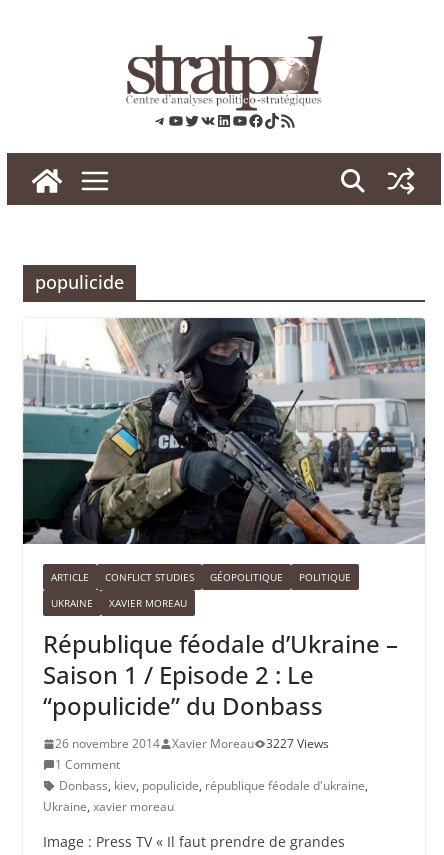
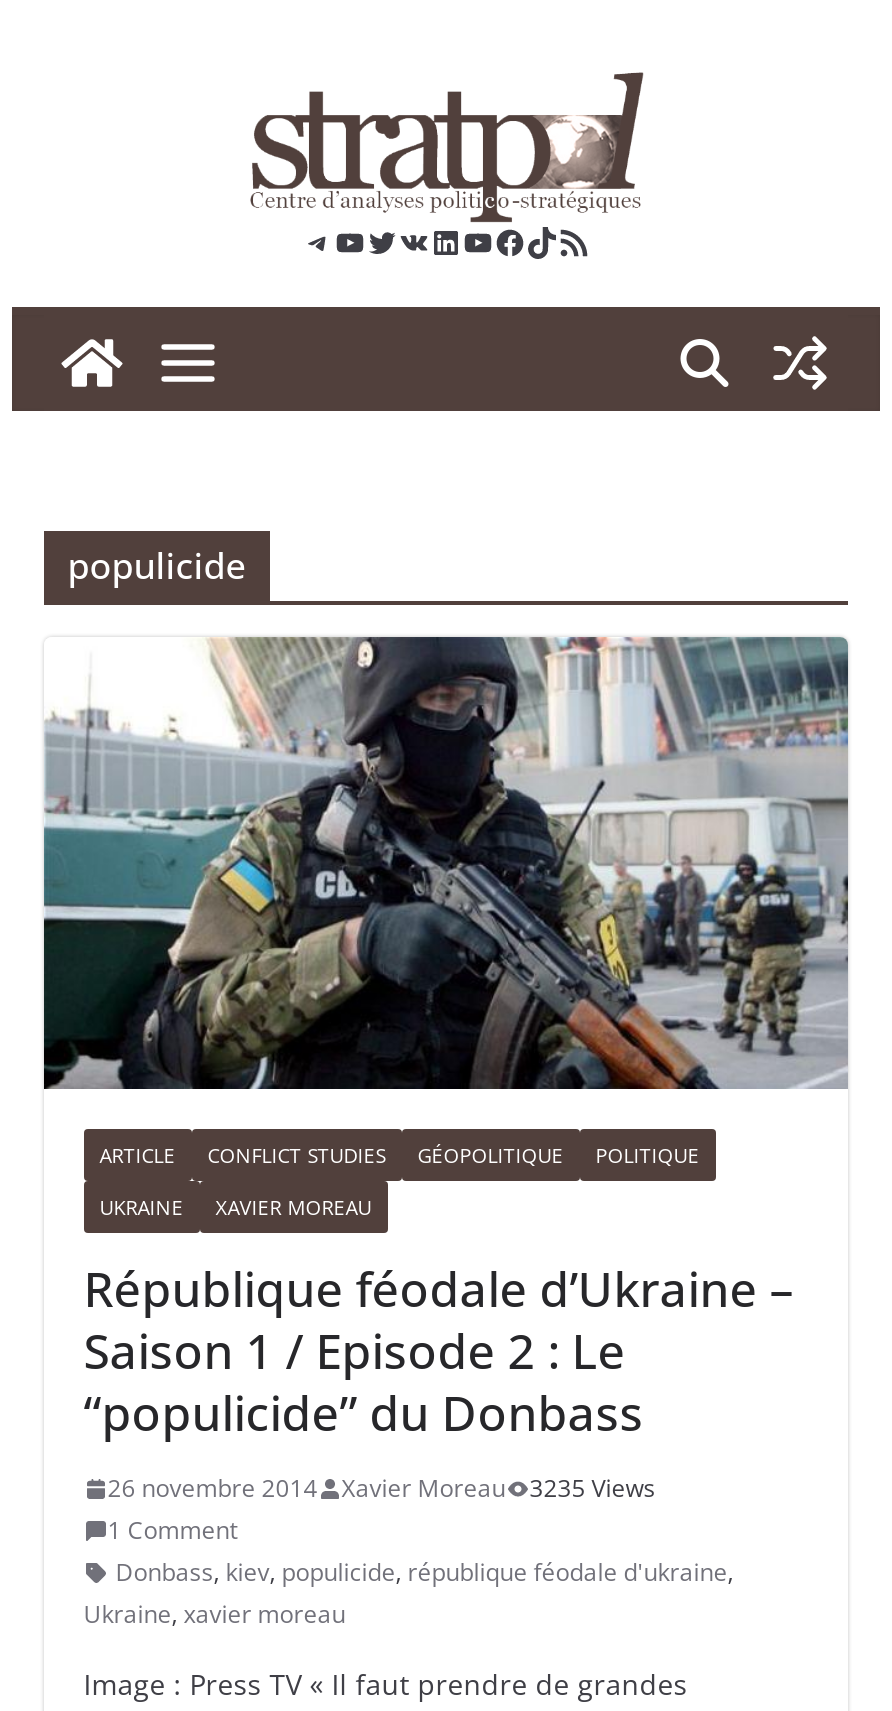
- 26 novembre 2014 Xavier Moreau 3227 Views
+ 26 novembre 2014 Xavier Moreau 3235 Views
